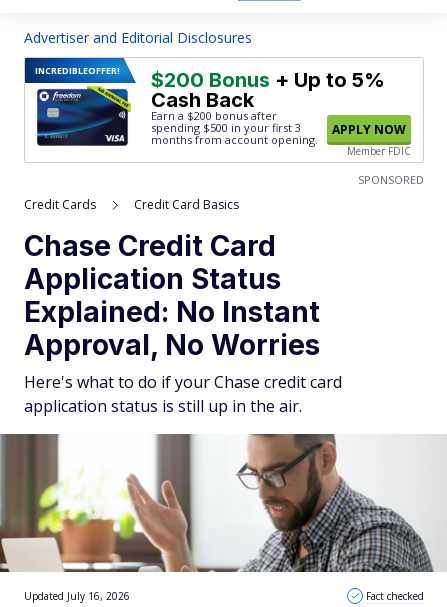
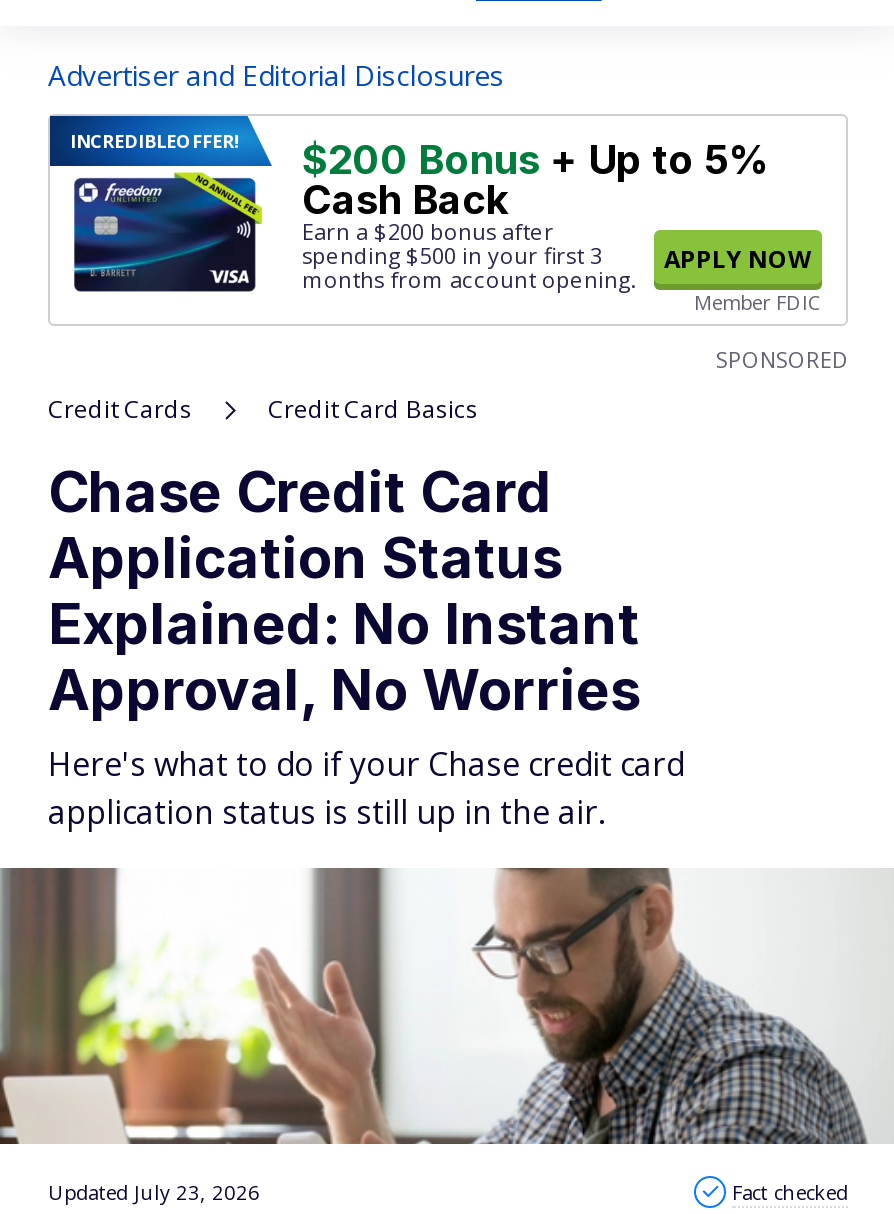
- Updated July 16, 2026
+ Updated July 23, 2026
